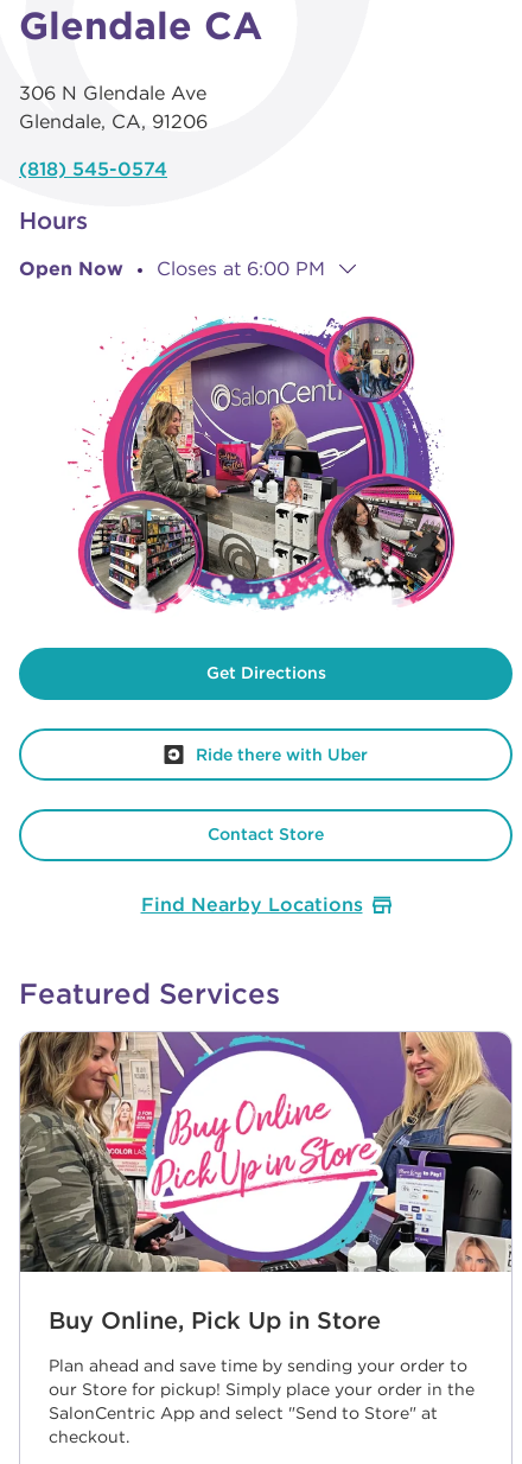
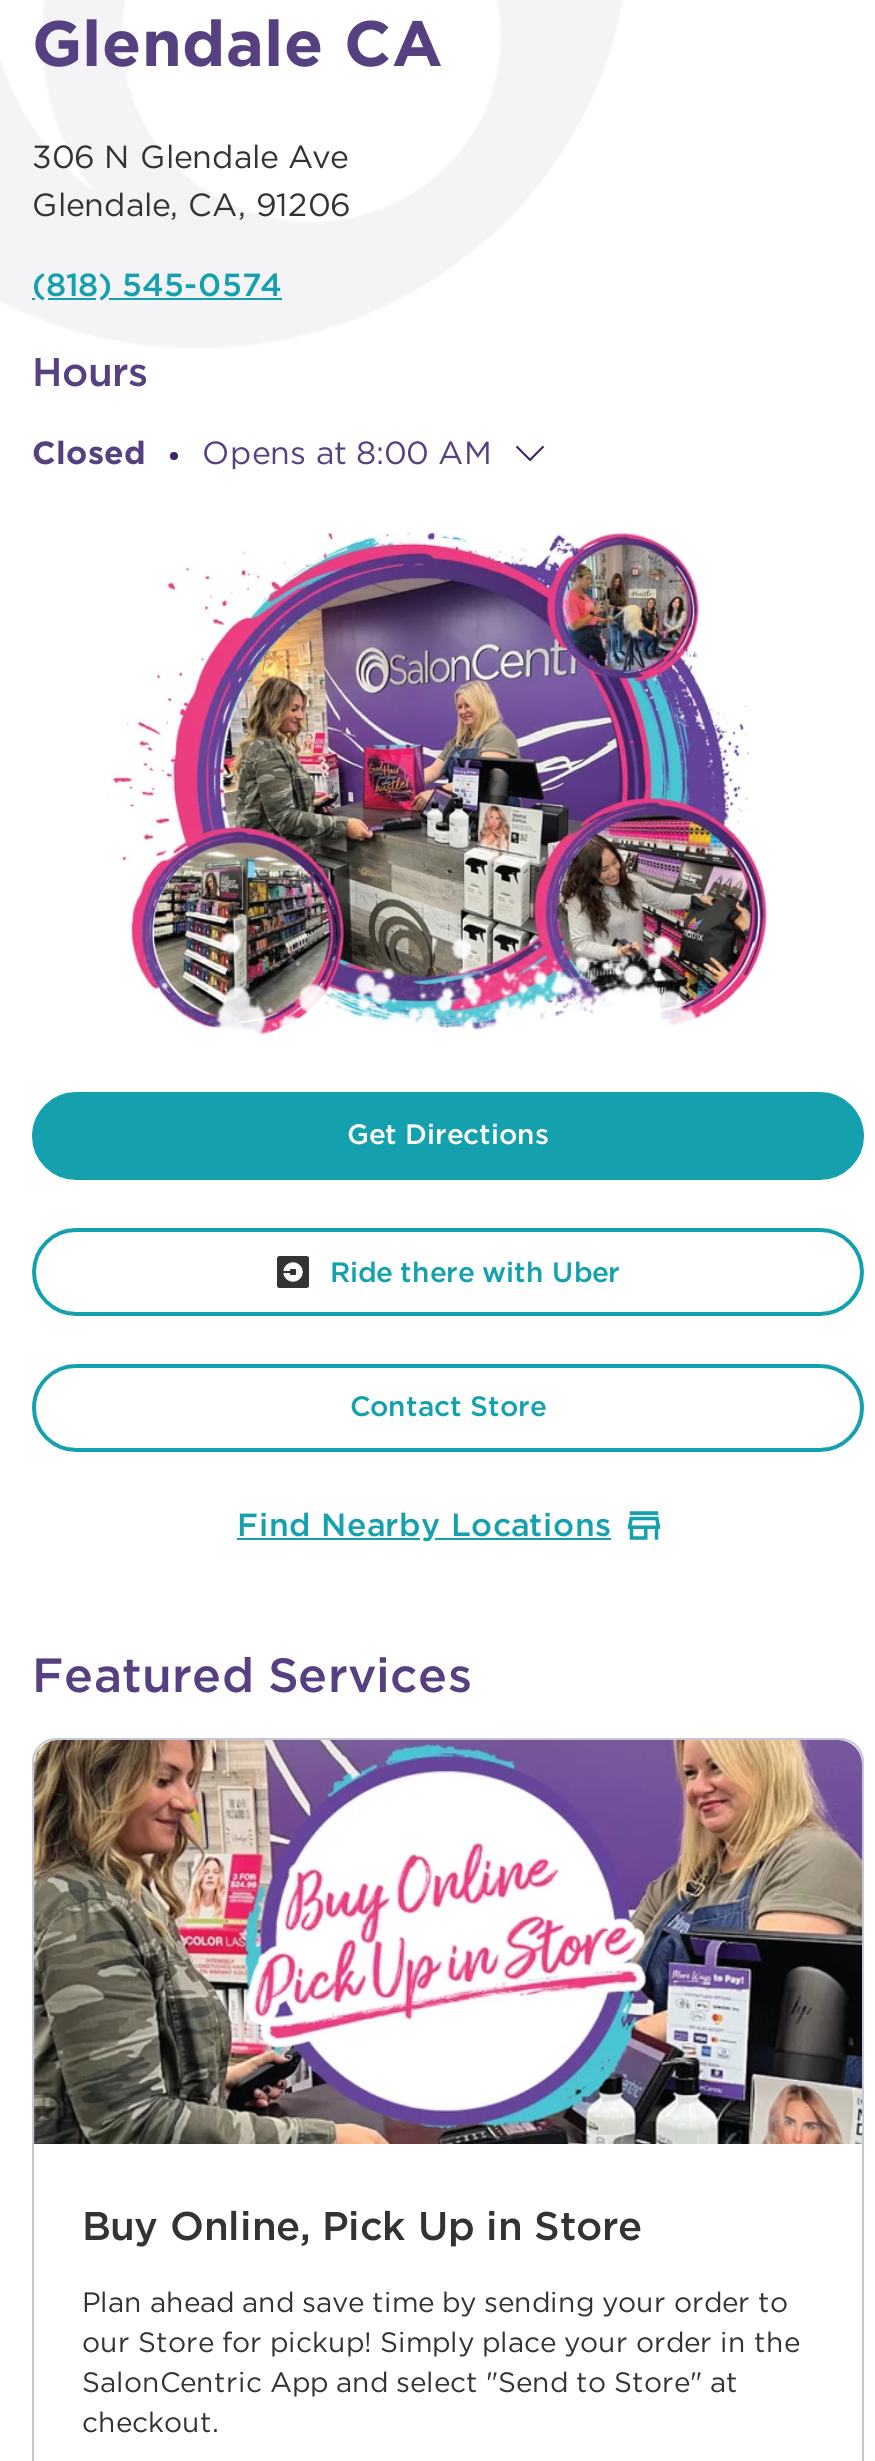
- Open Now
- Closes at 6:00 PM
+ Closed
+ Opens at 8:00 AM
